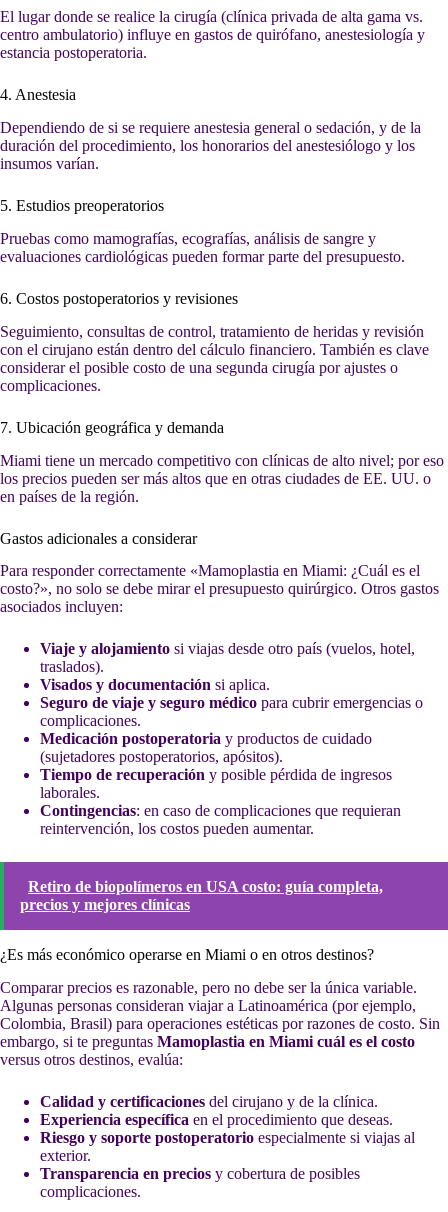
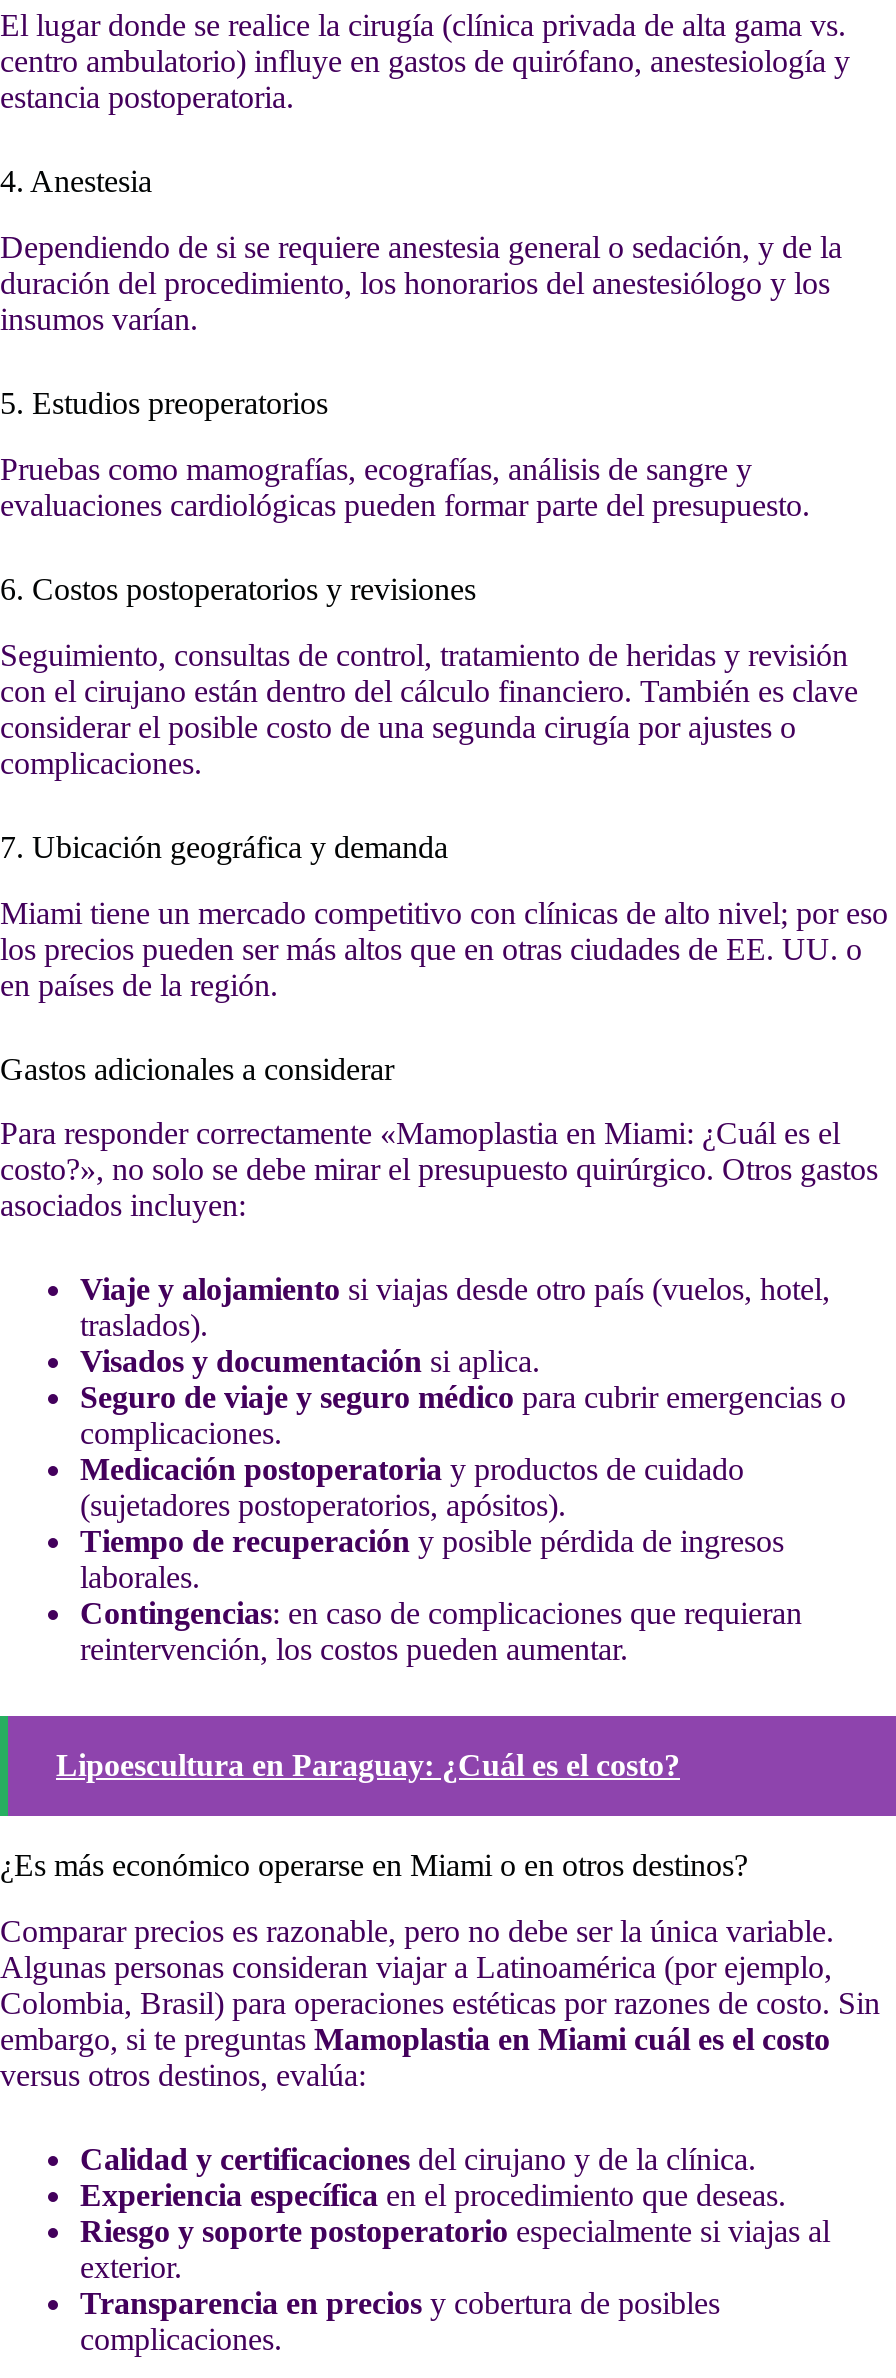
- Retiro de biopolímeros en USA costo: guía completa,
- precios y mejores clínicas
+ Lipoescultura en Paraguay: ¿Cuál es el costo?
